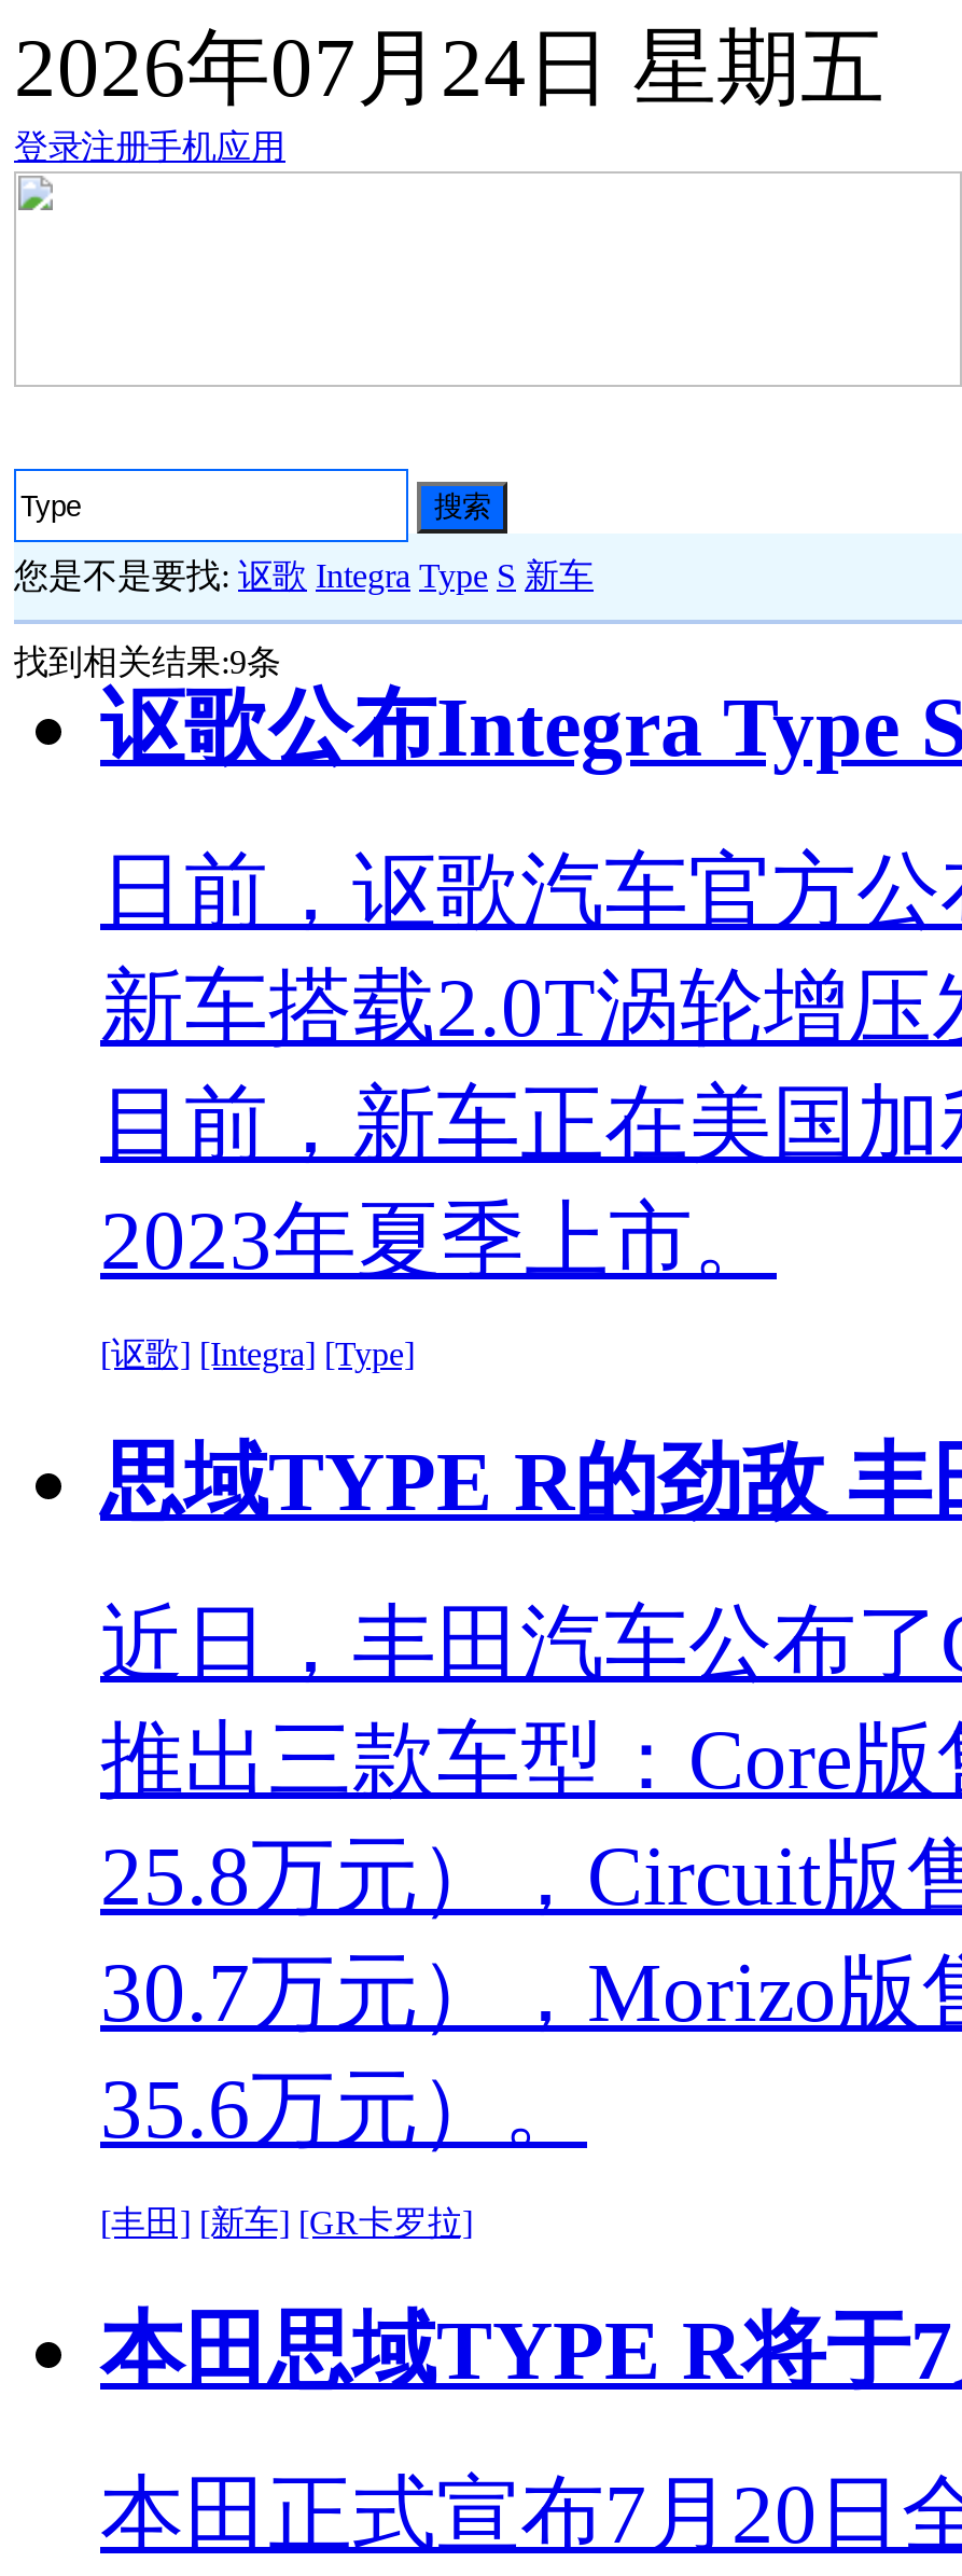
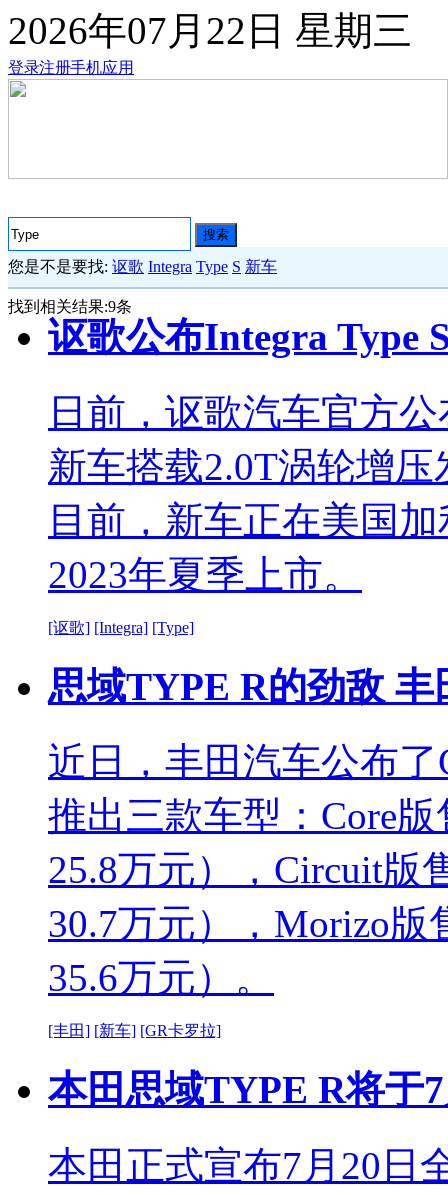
- 2026年07月24日 星期五
+ 2026年07月22日 星期三
